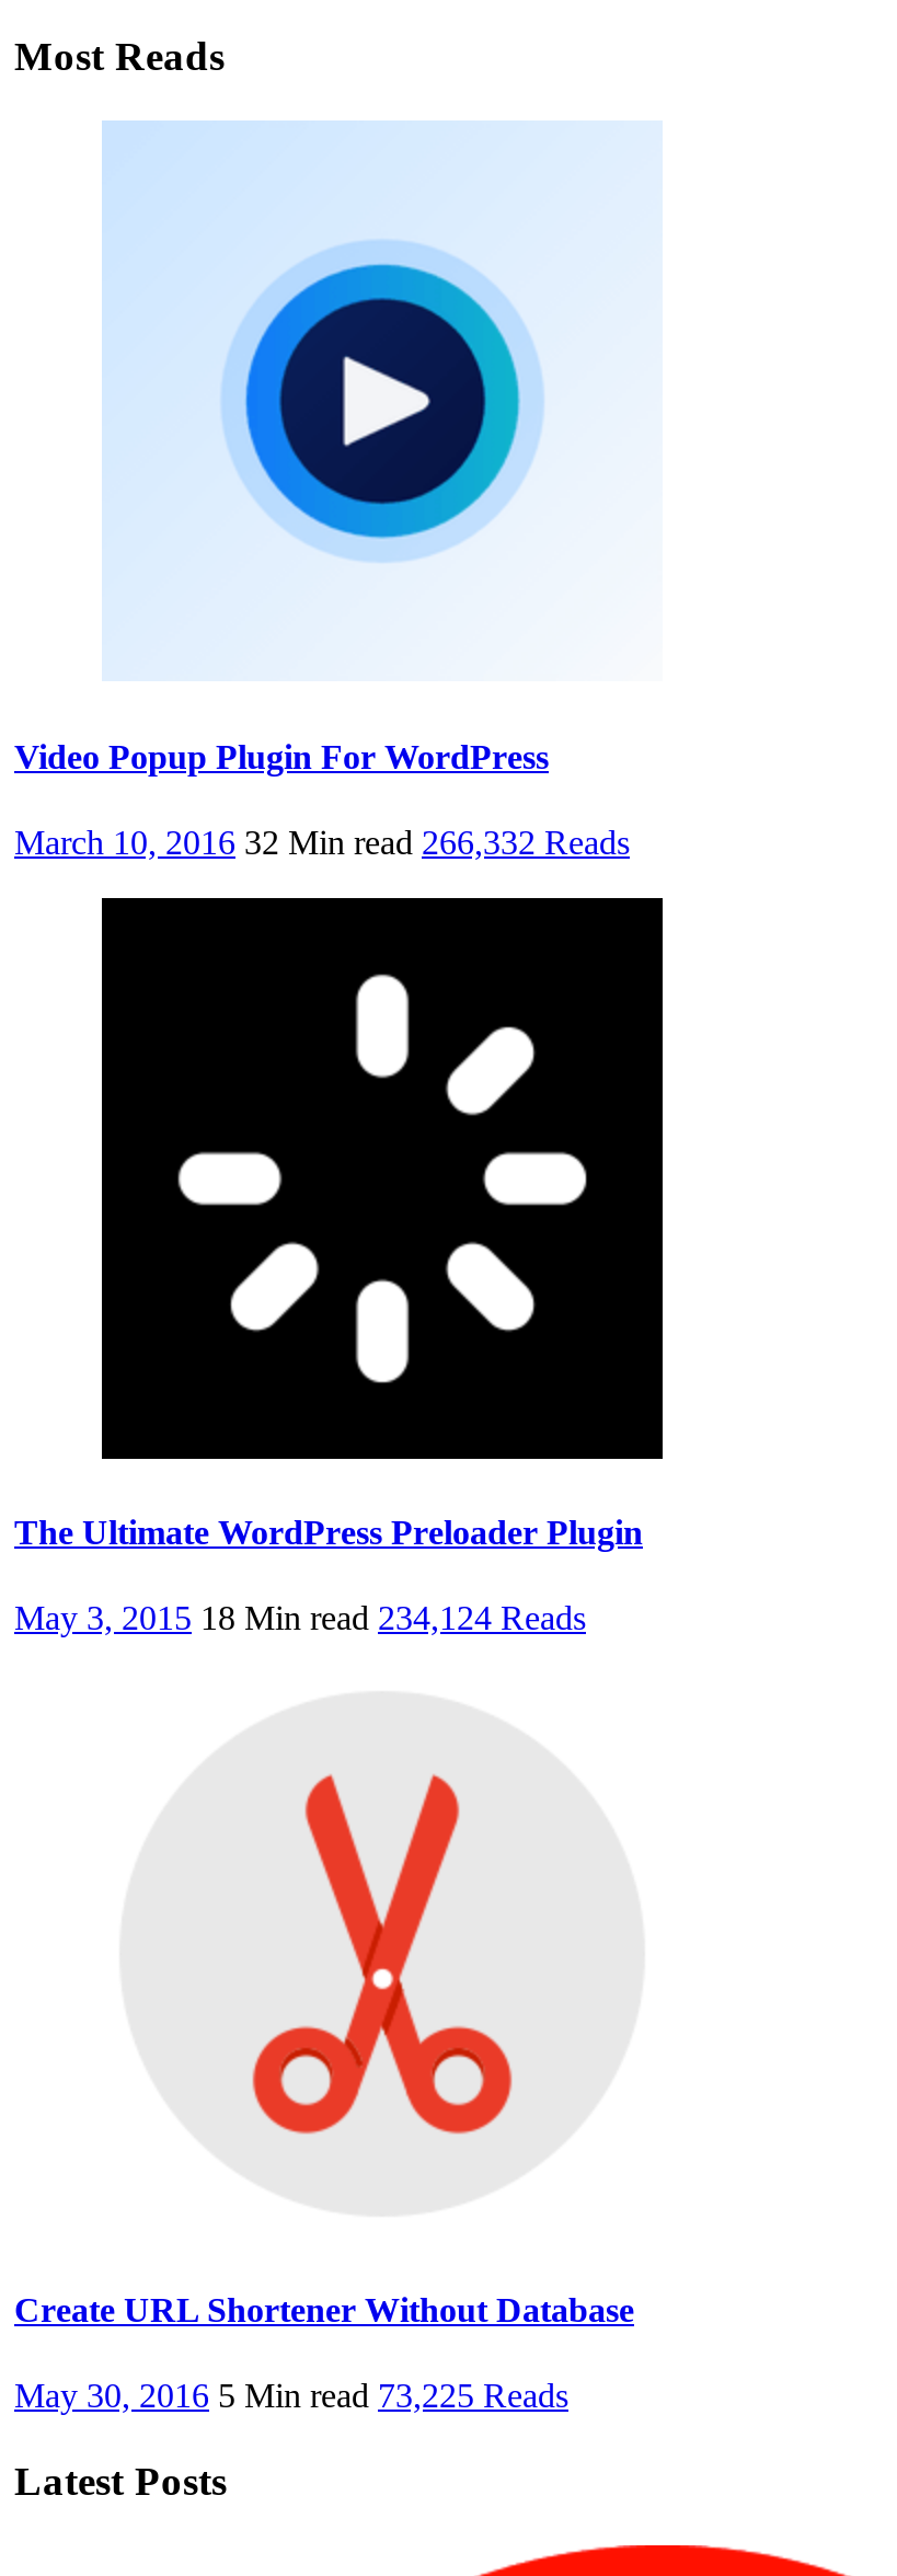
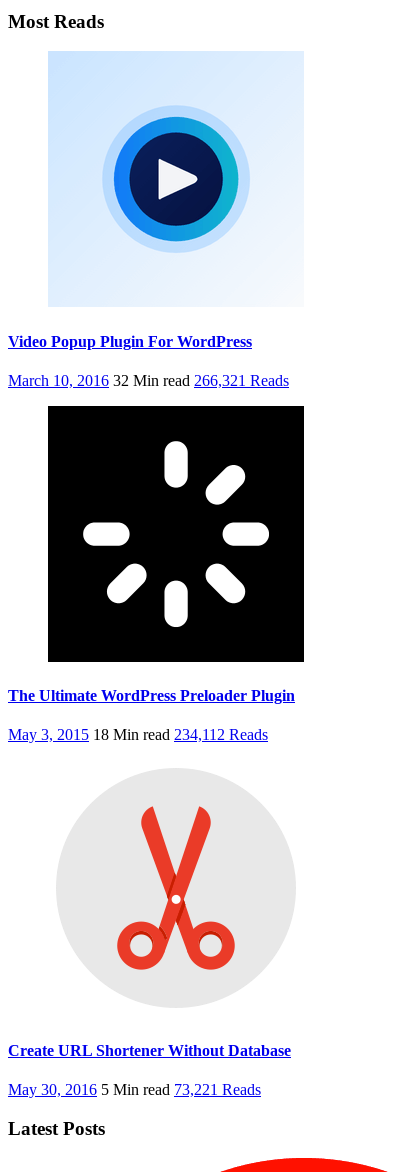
- March 10, 2016 32 Min read 266,332 Reads
+ March 10, 2016 32 Min read 266,321 Reads

- May 3, 2015 18 Min read 234,124 Reads
+ May 3, 2015 18 Min read 234,112 Reads

- May 30, 2016 5 Min read 73,225 Reads
+ May 30, 2016 5 Min read 73,221 Reads
